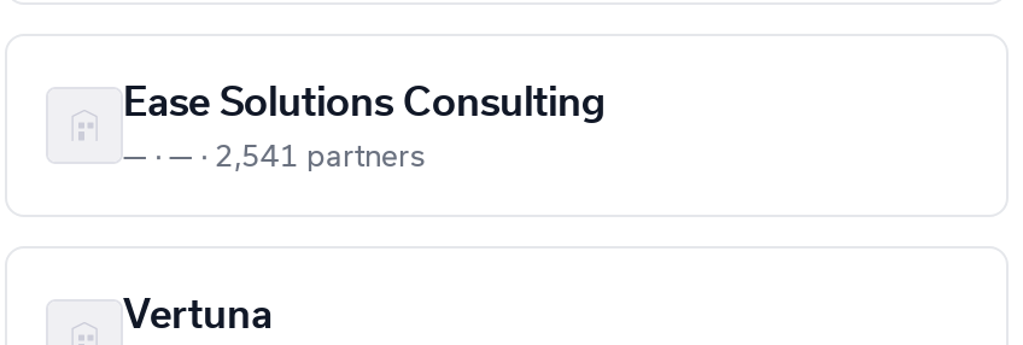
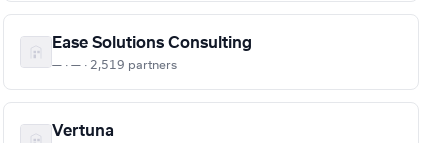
- — · — · 2,541 partners
+ — · — · 2,519 partners
